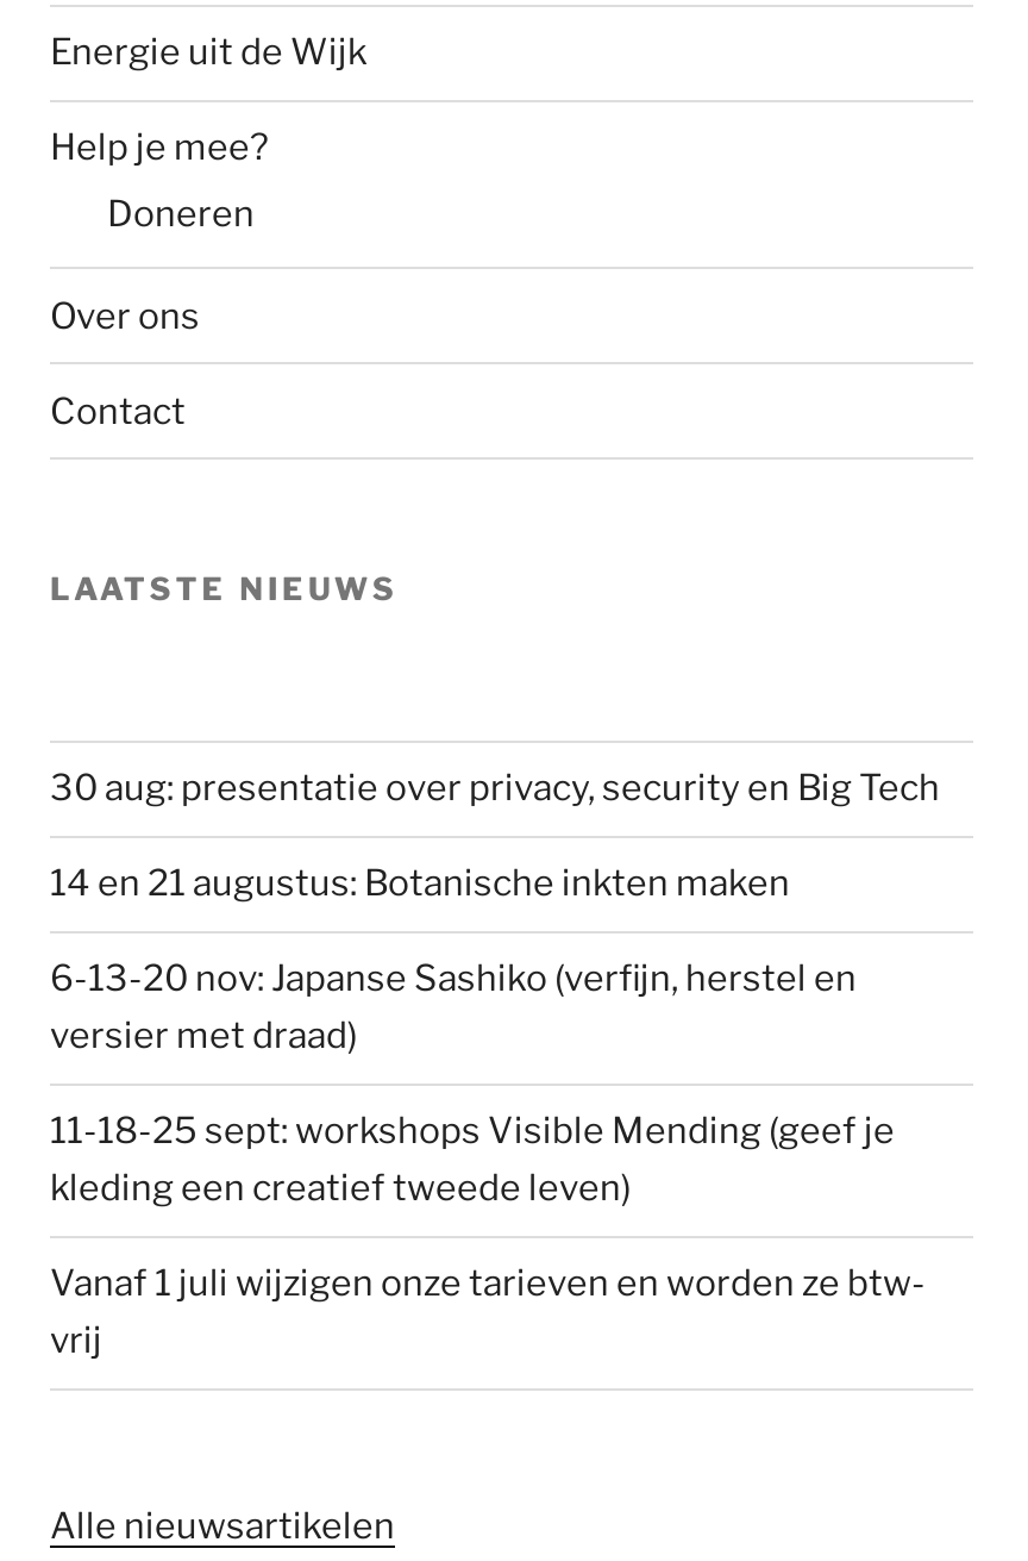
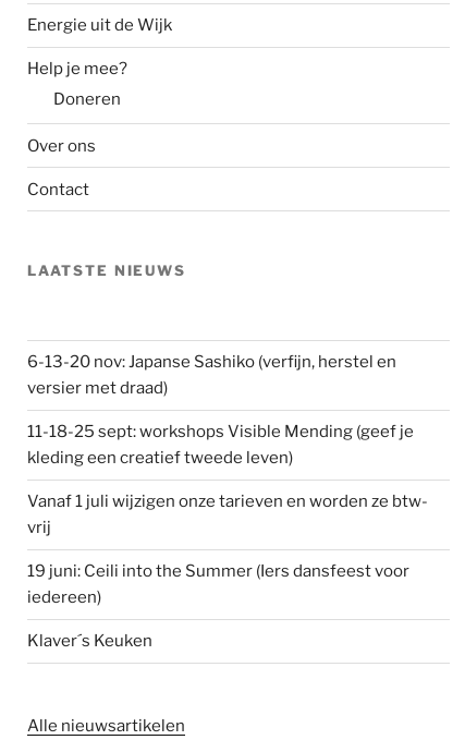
- 30 aug: presentatie over privacy, security en Big Tech
- 14 en 21 augustus: Botanische inkten maken

moved up: 6-13-20 nov: Japanse Sashiko (verfijn, herstel en | versier met draad) | 11-18-25 sept: workshops Visible Mending (geef je | kleding een creatief tweede leven) | Vanaf 1 juli wijzigen onze tarieven en worden ze btw- | vrij

+ 19 juni: Ceili into the Summer (Iers dansfeest voor
+ iedereen)
+ Klaver´s Keuken
